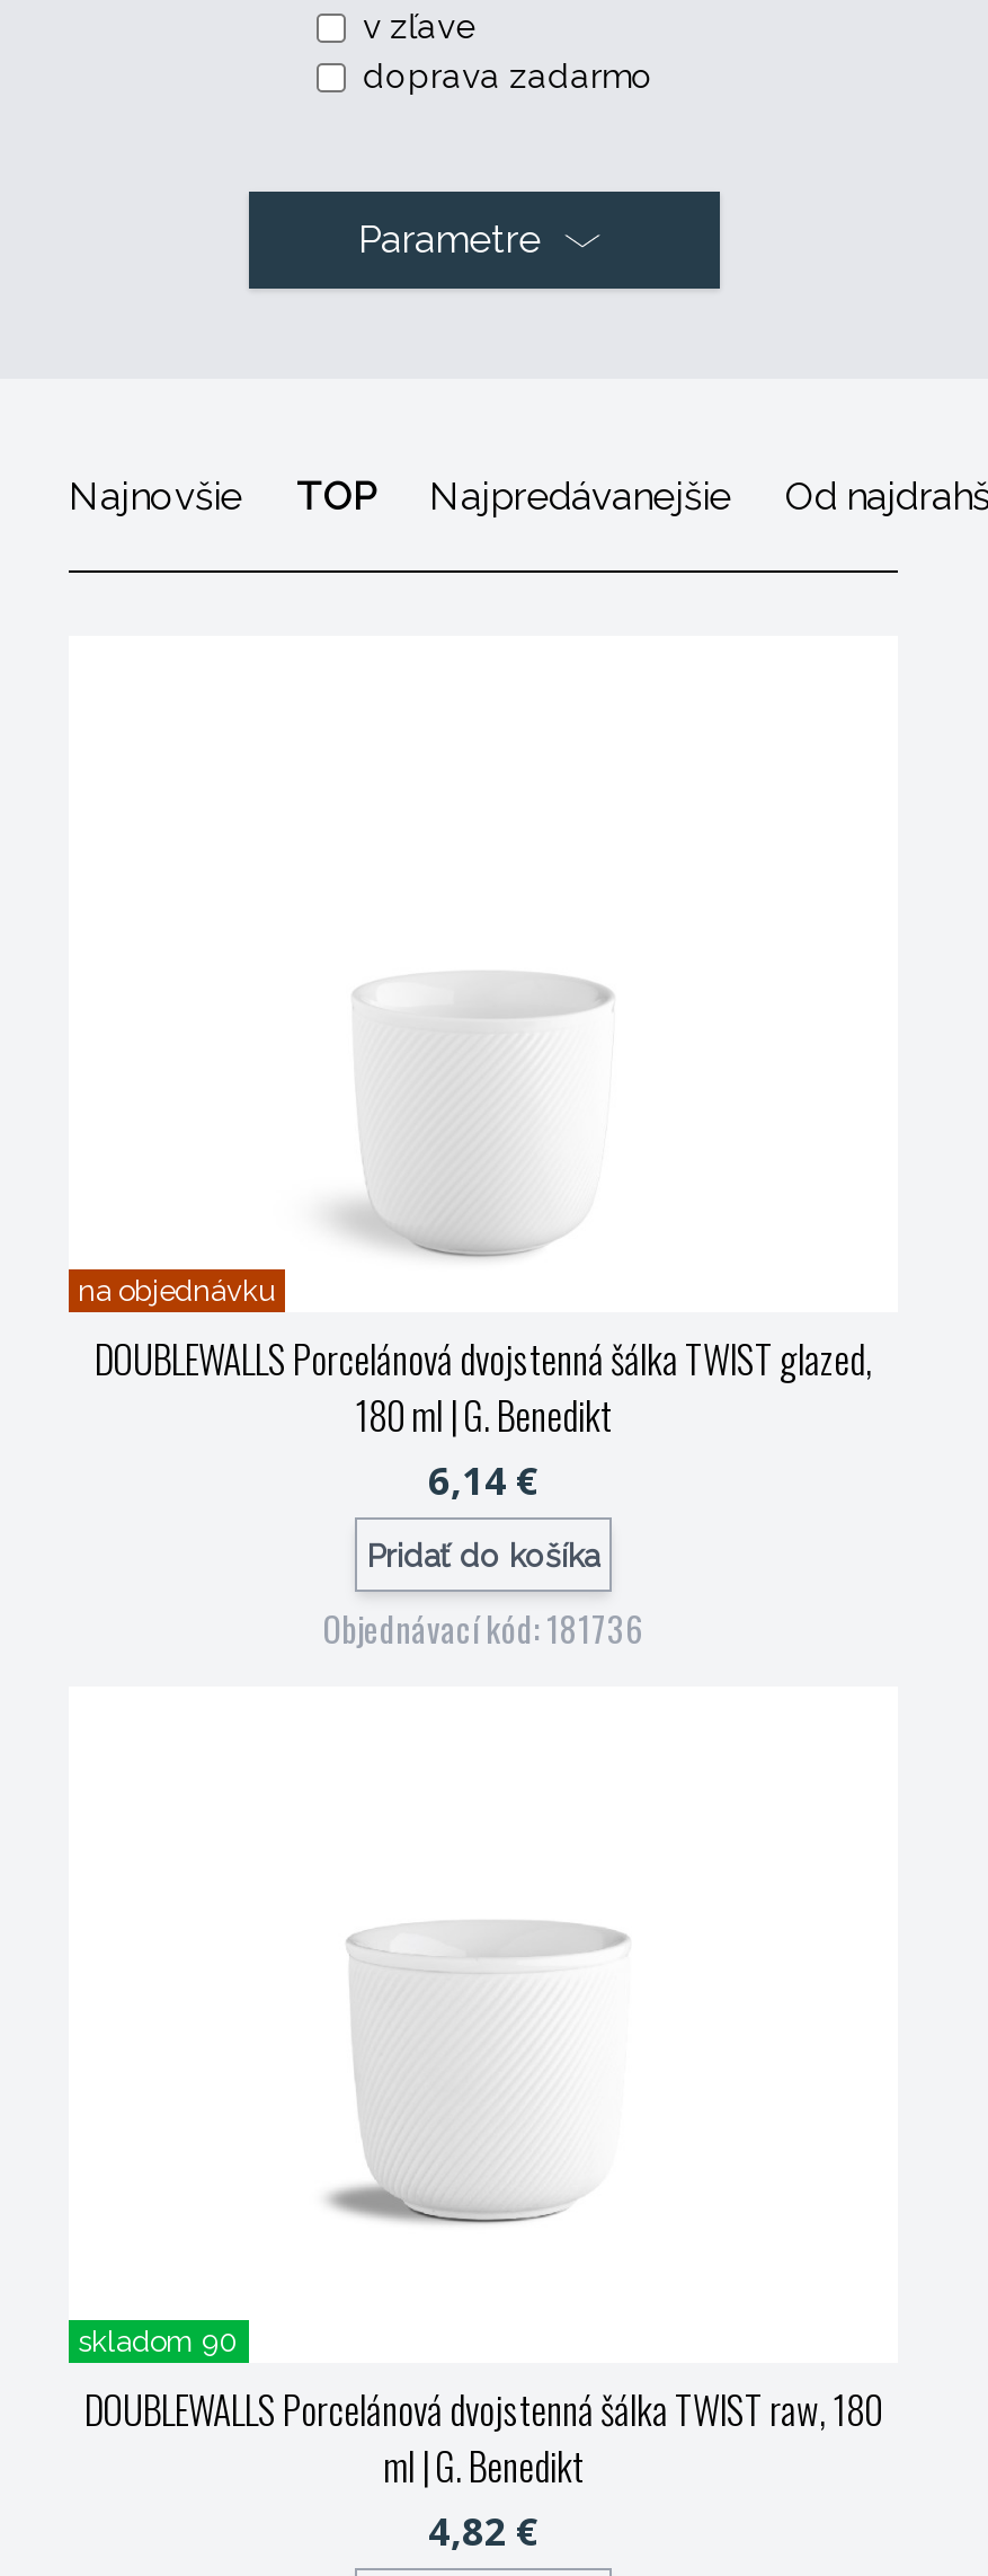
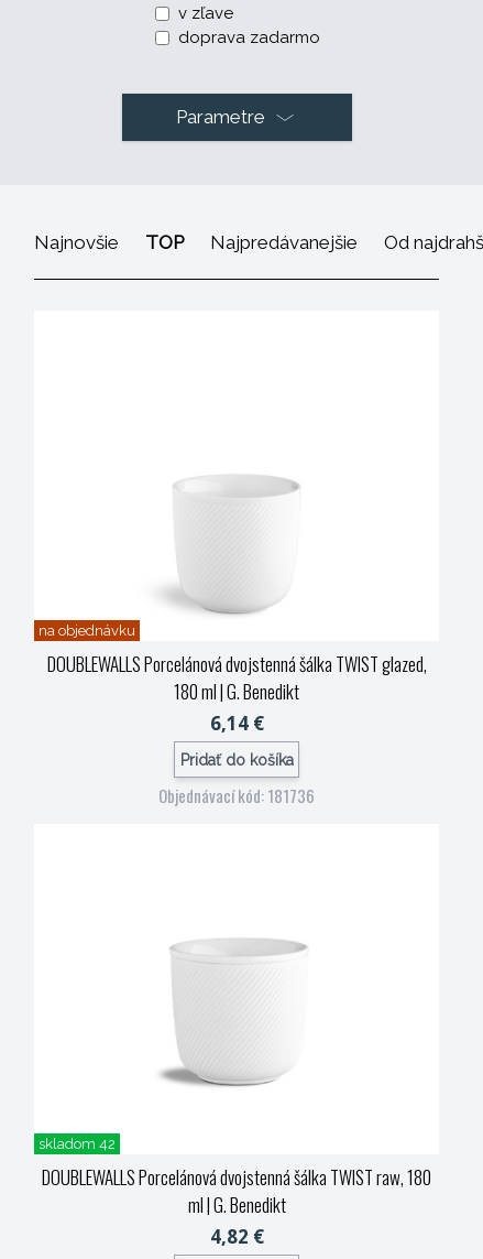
- skladom 90
+ skladom 42
